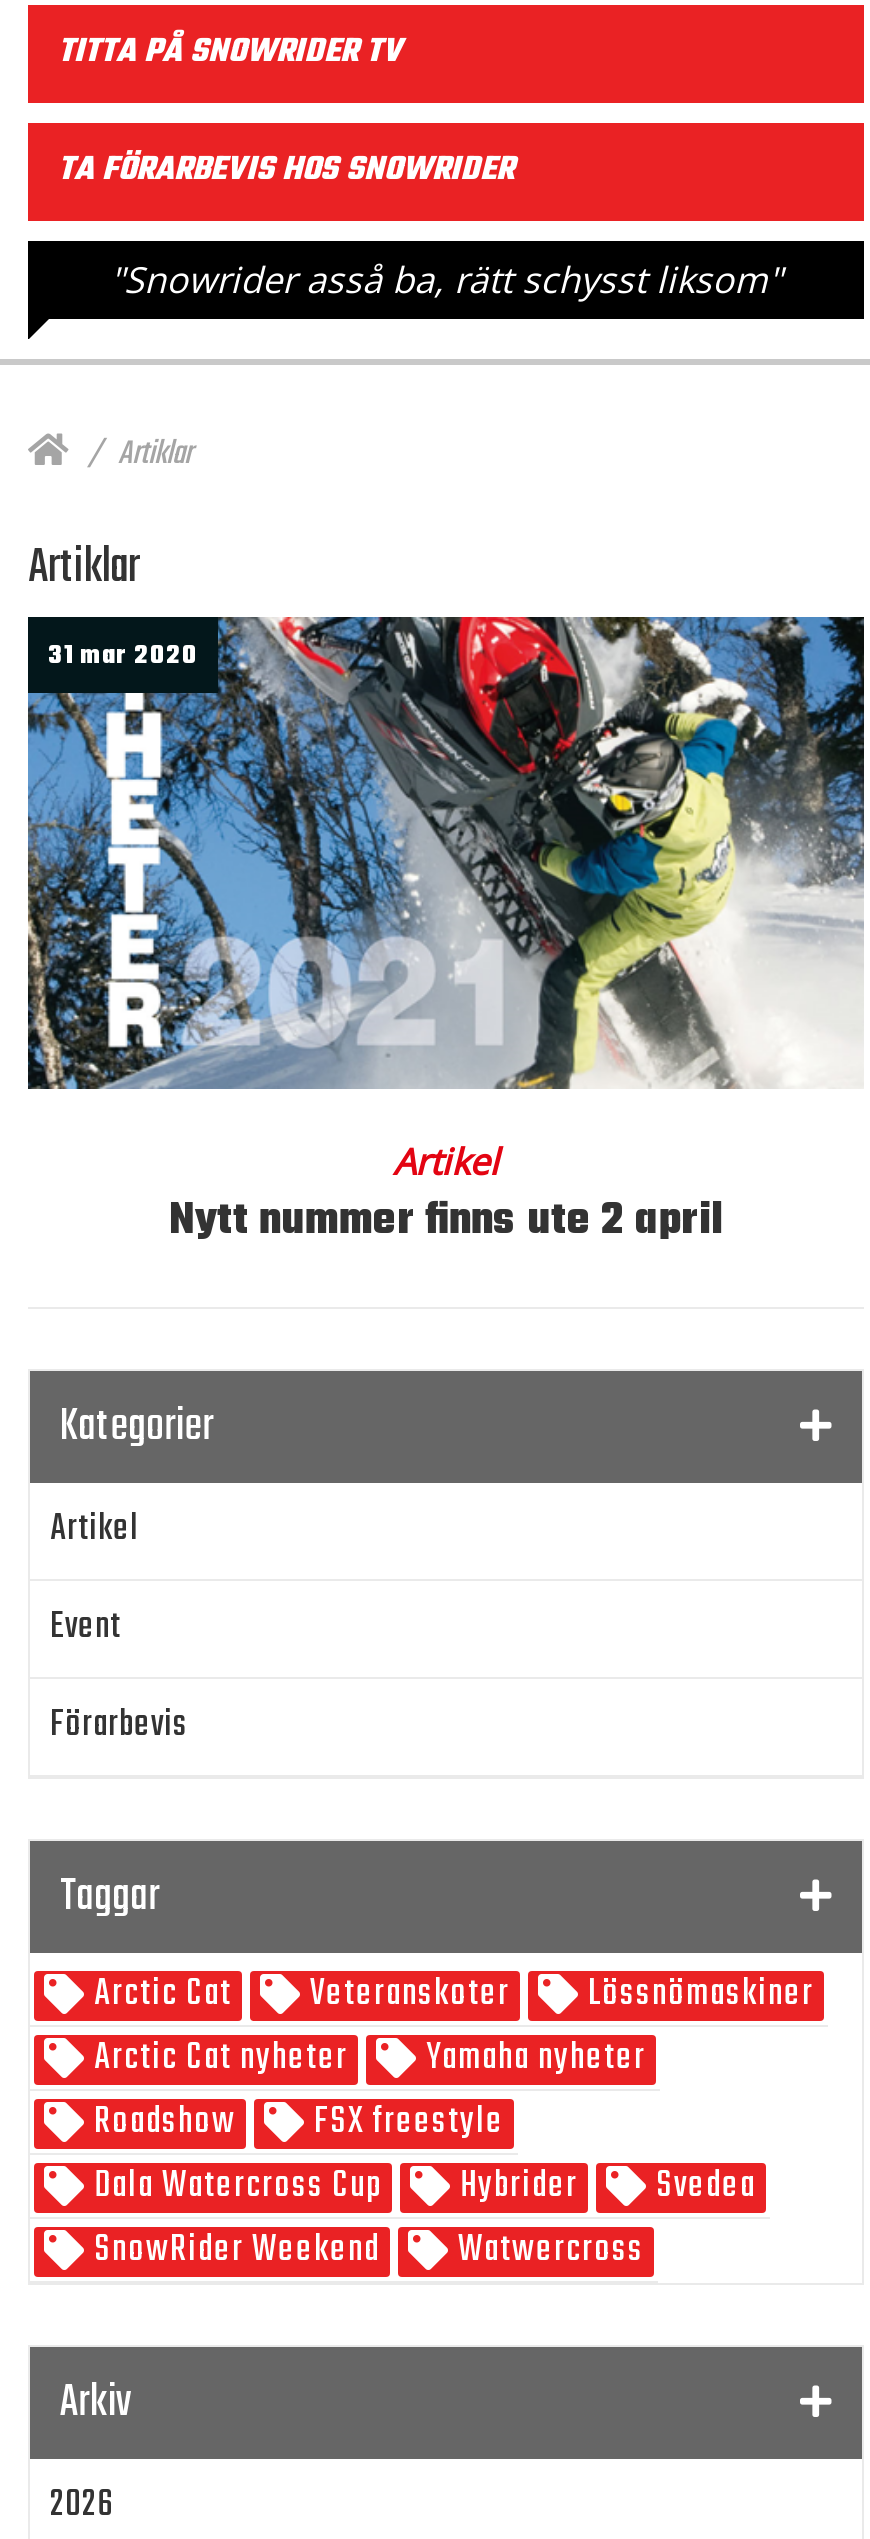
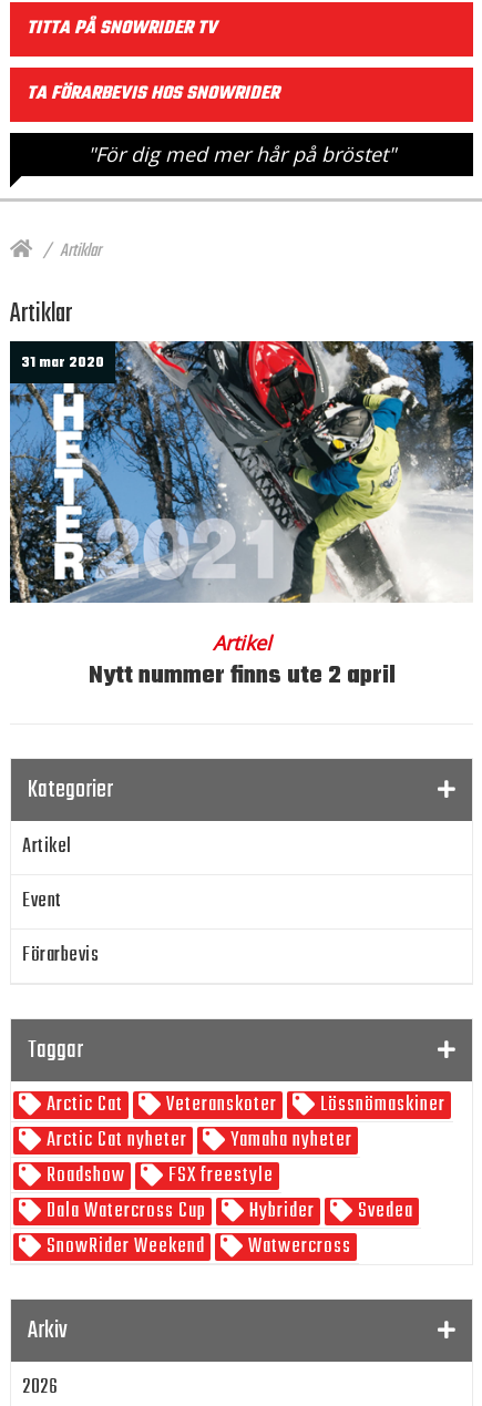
- "Snowrider asså ba, rätt schysst liksom"
+ "För dig med mer hår på bröstet"
